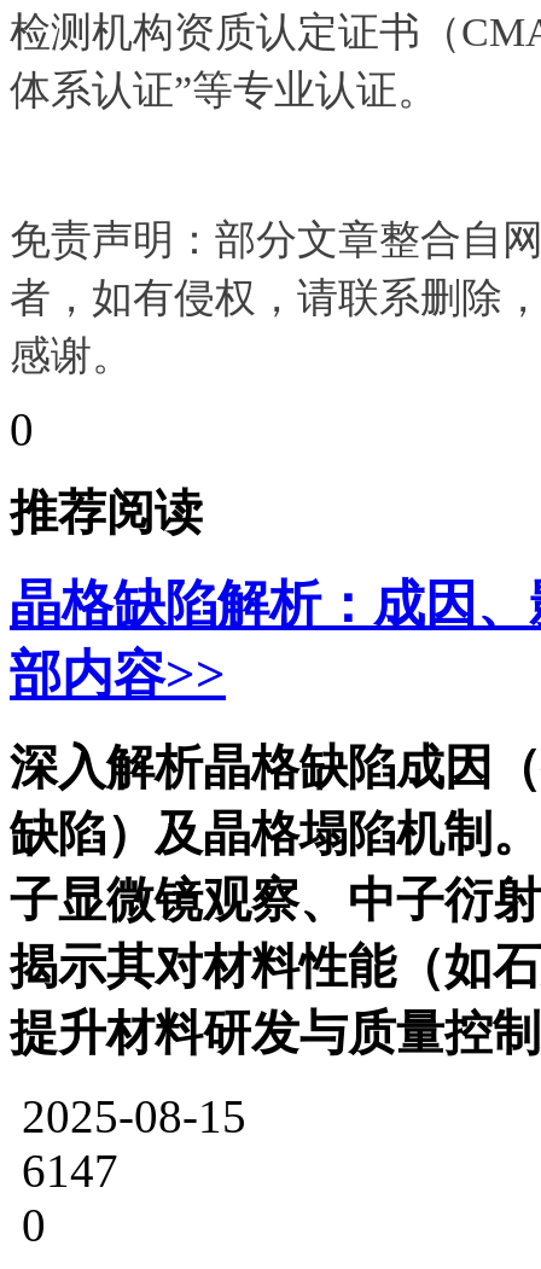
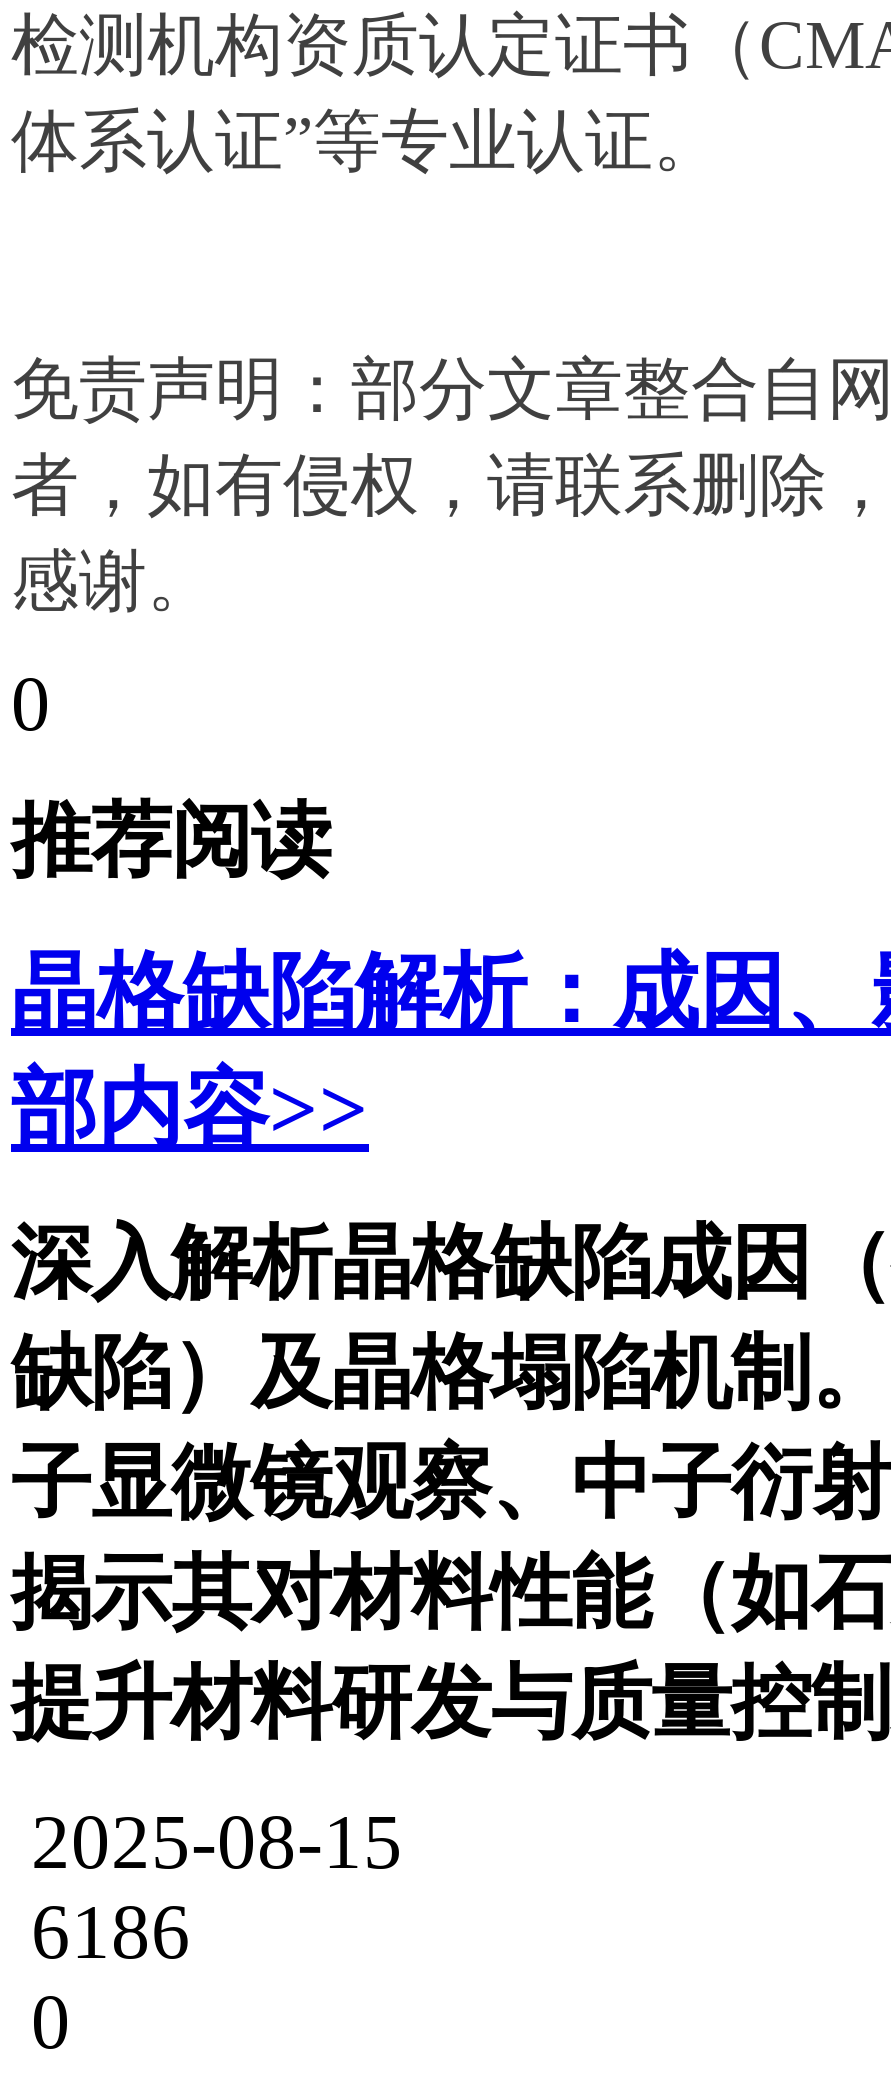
- 6147
+ 6186
